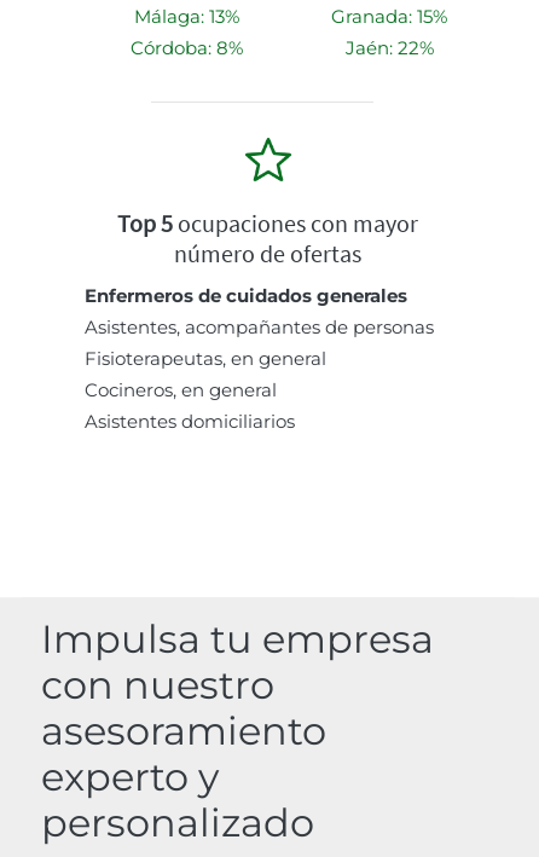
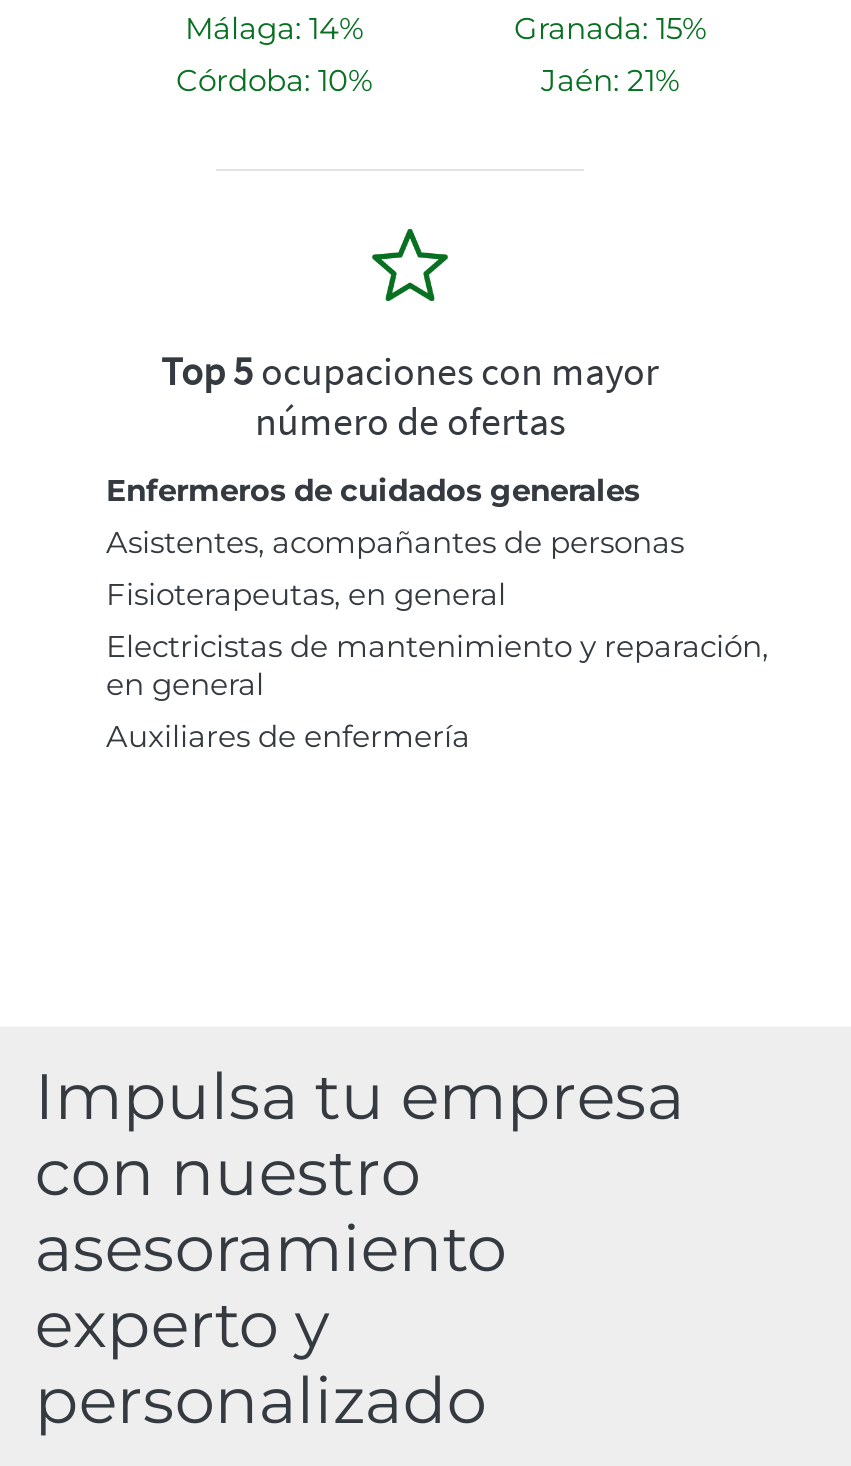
- Málaga: 13%
+ Málaga: 14%

- Córdoba: 8%
+ Córdoba: 10%

- Jaén: 22%
+ Jaén: 21%

- Cocineros, en general
- Asistentes domiciliarios
+ Electricistas de mantenimiento y reparación,
+ en general
+ Auxiliares de enfermería
